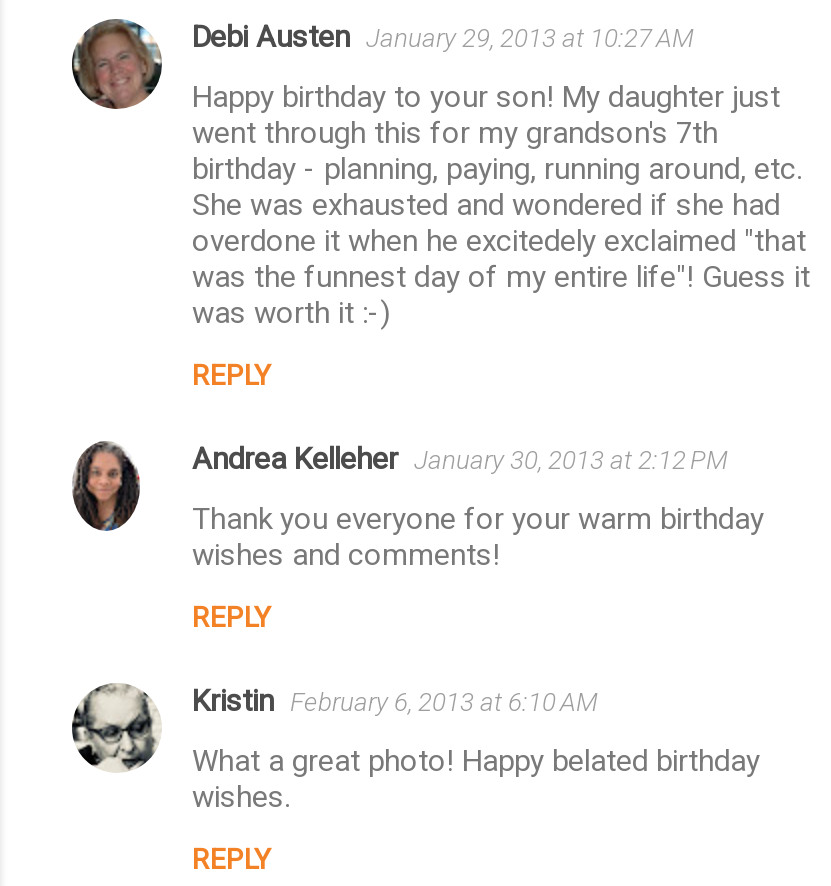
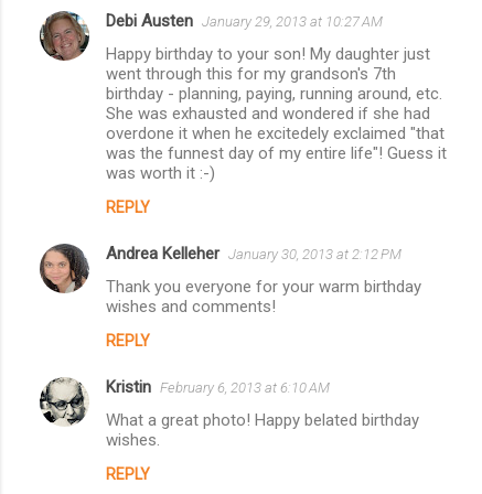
- [image]
+ [image]
